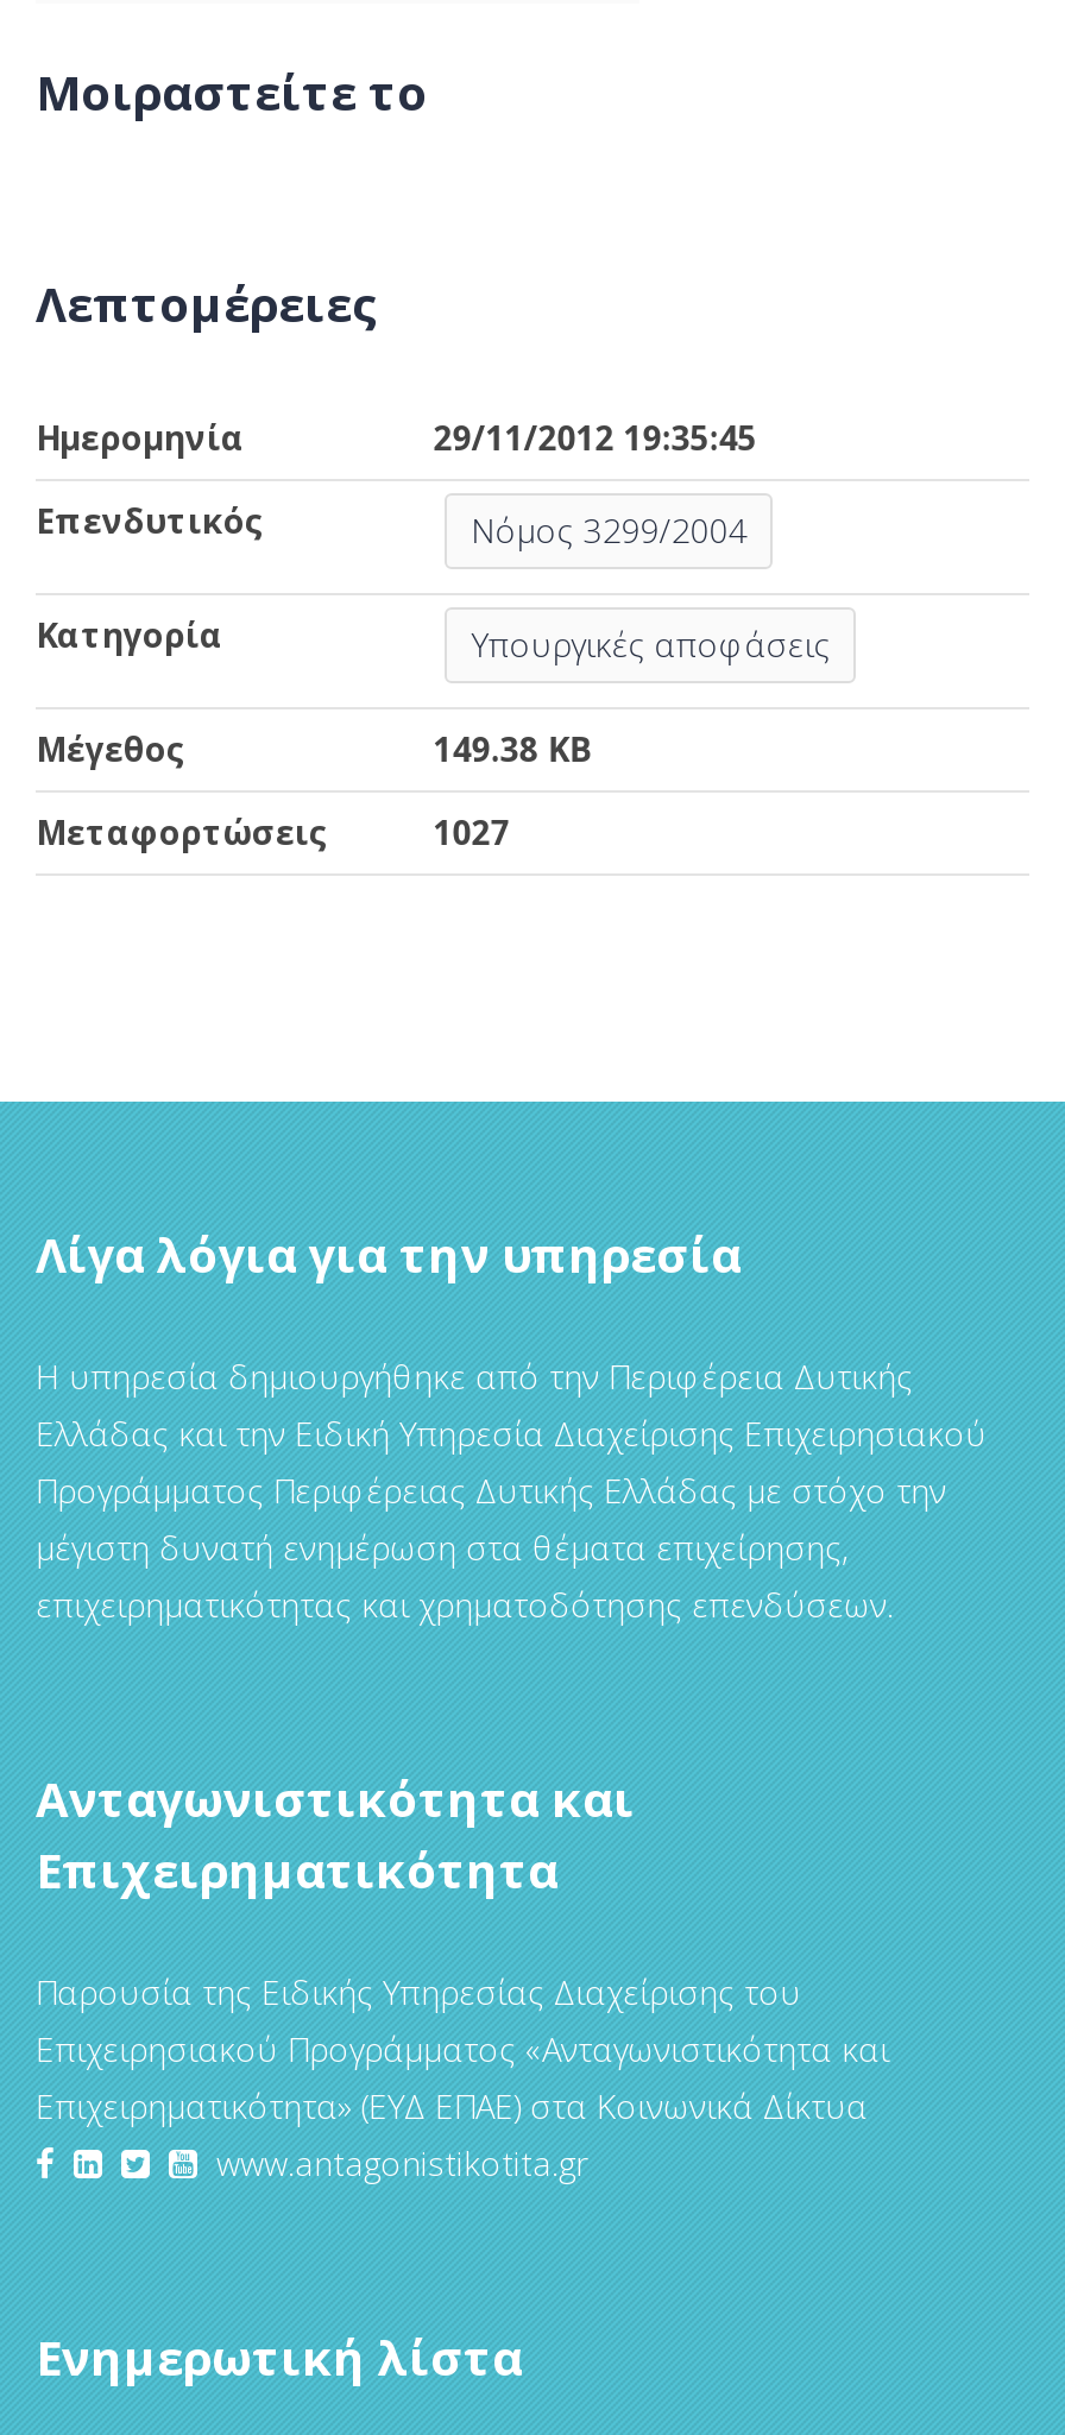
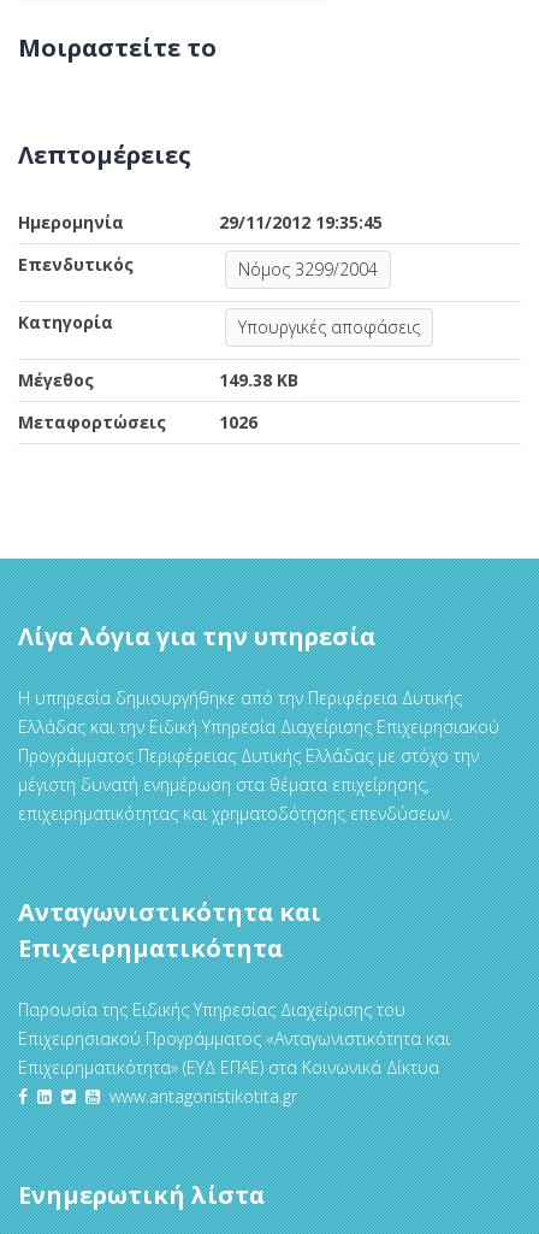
- 1027
+ 1026
